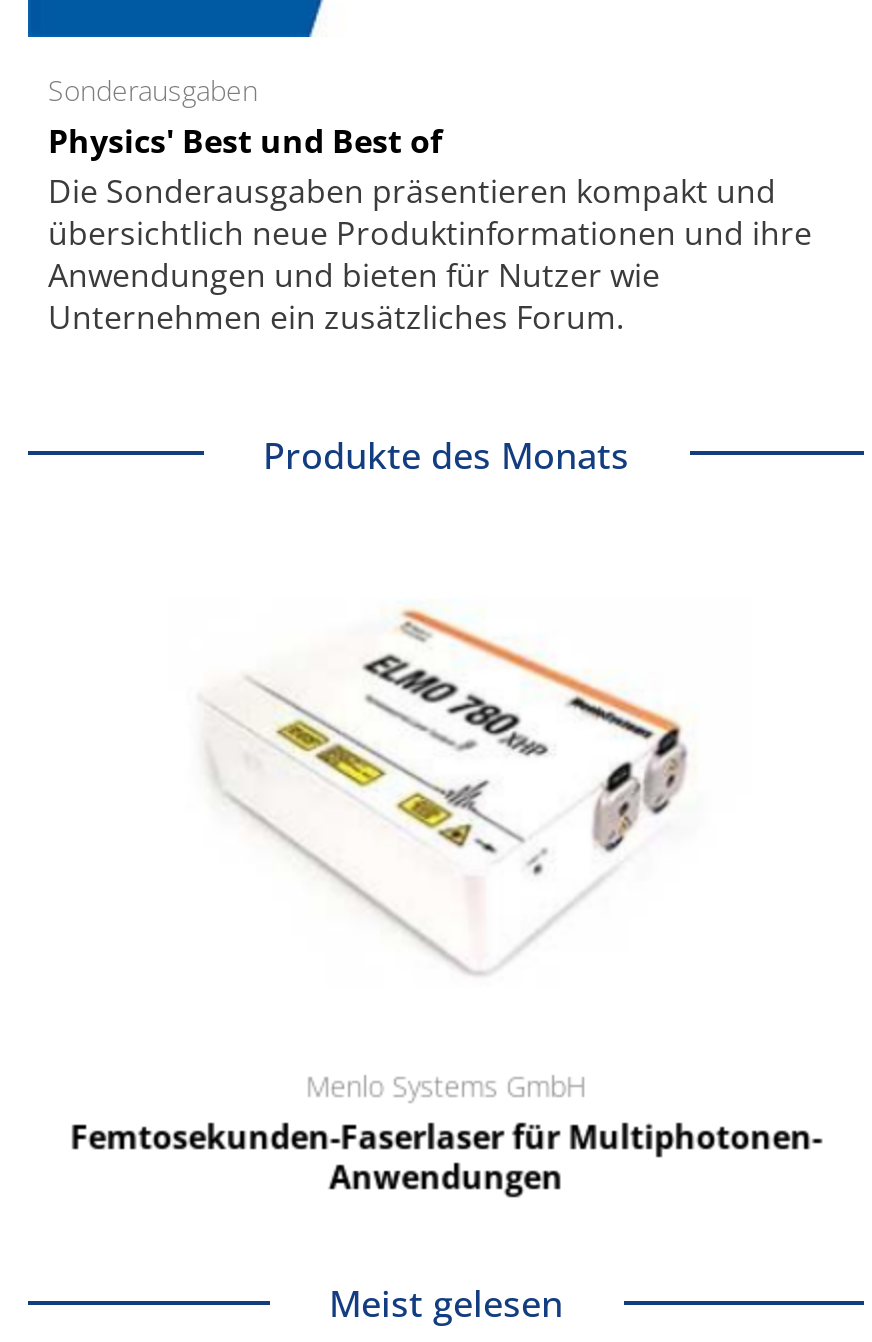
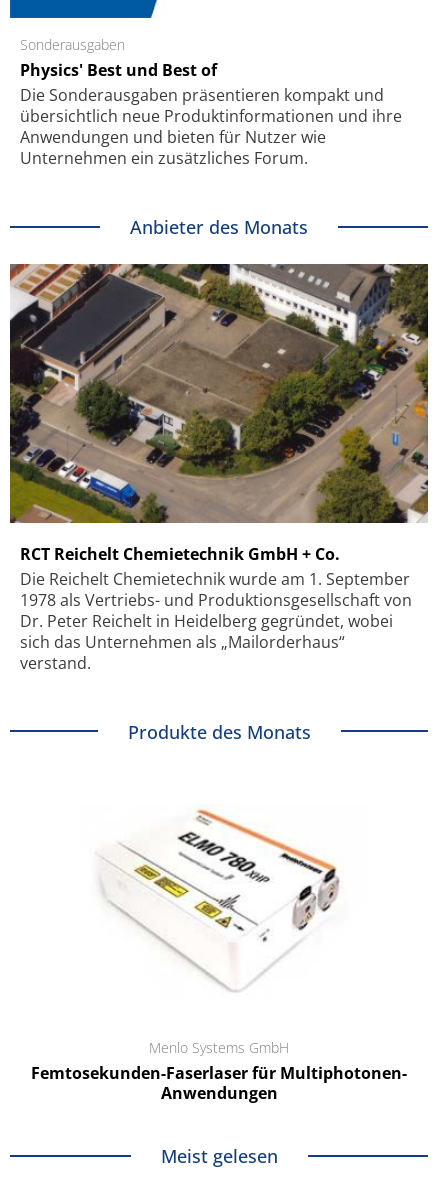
+ [image]
+ RCT Reichelt Chemietechnik GmbH + Co.
+ Die Reichelt Chemietechnik wurde am 1. September
+ 1978 als Vertriebs- und Produktionsgesellschaft von
+ Dr. Peter Reichelt in Heidelberg gegründet, wobei
+ sich das Unternehmen als „Mailorderhaus“
+ verstand.

+ Anbieter des Monats
